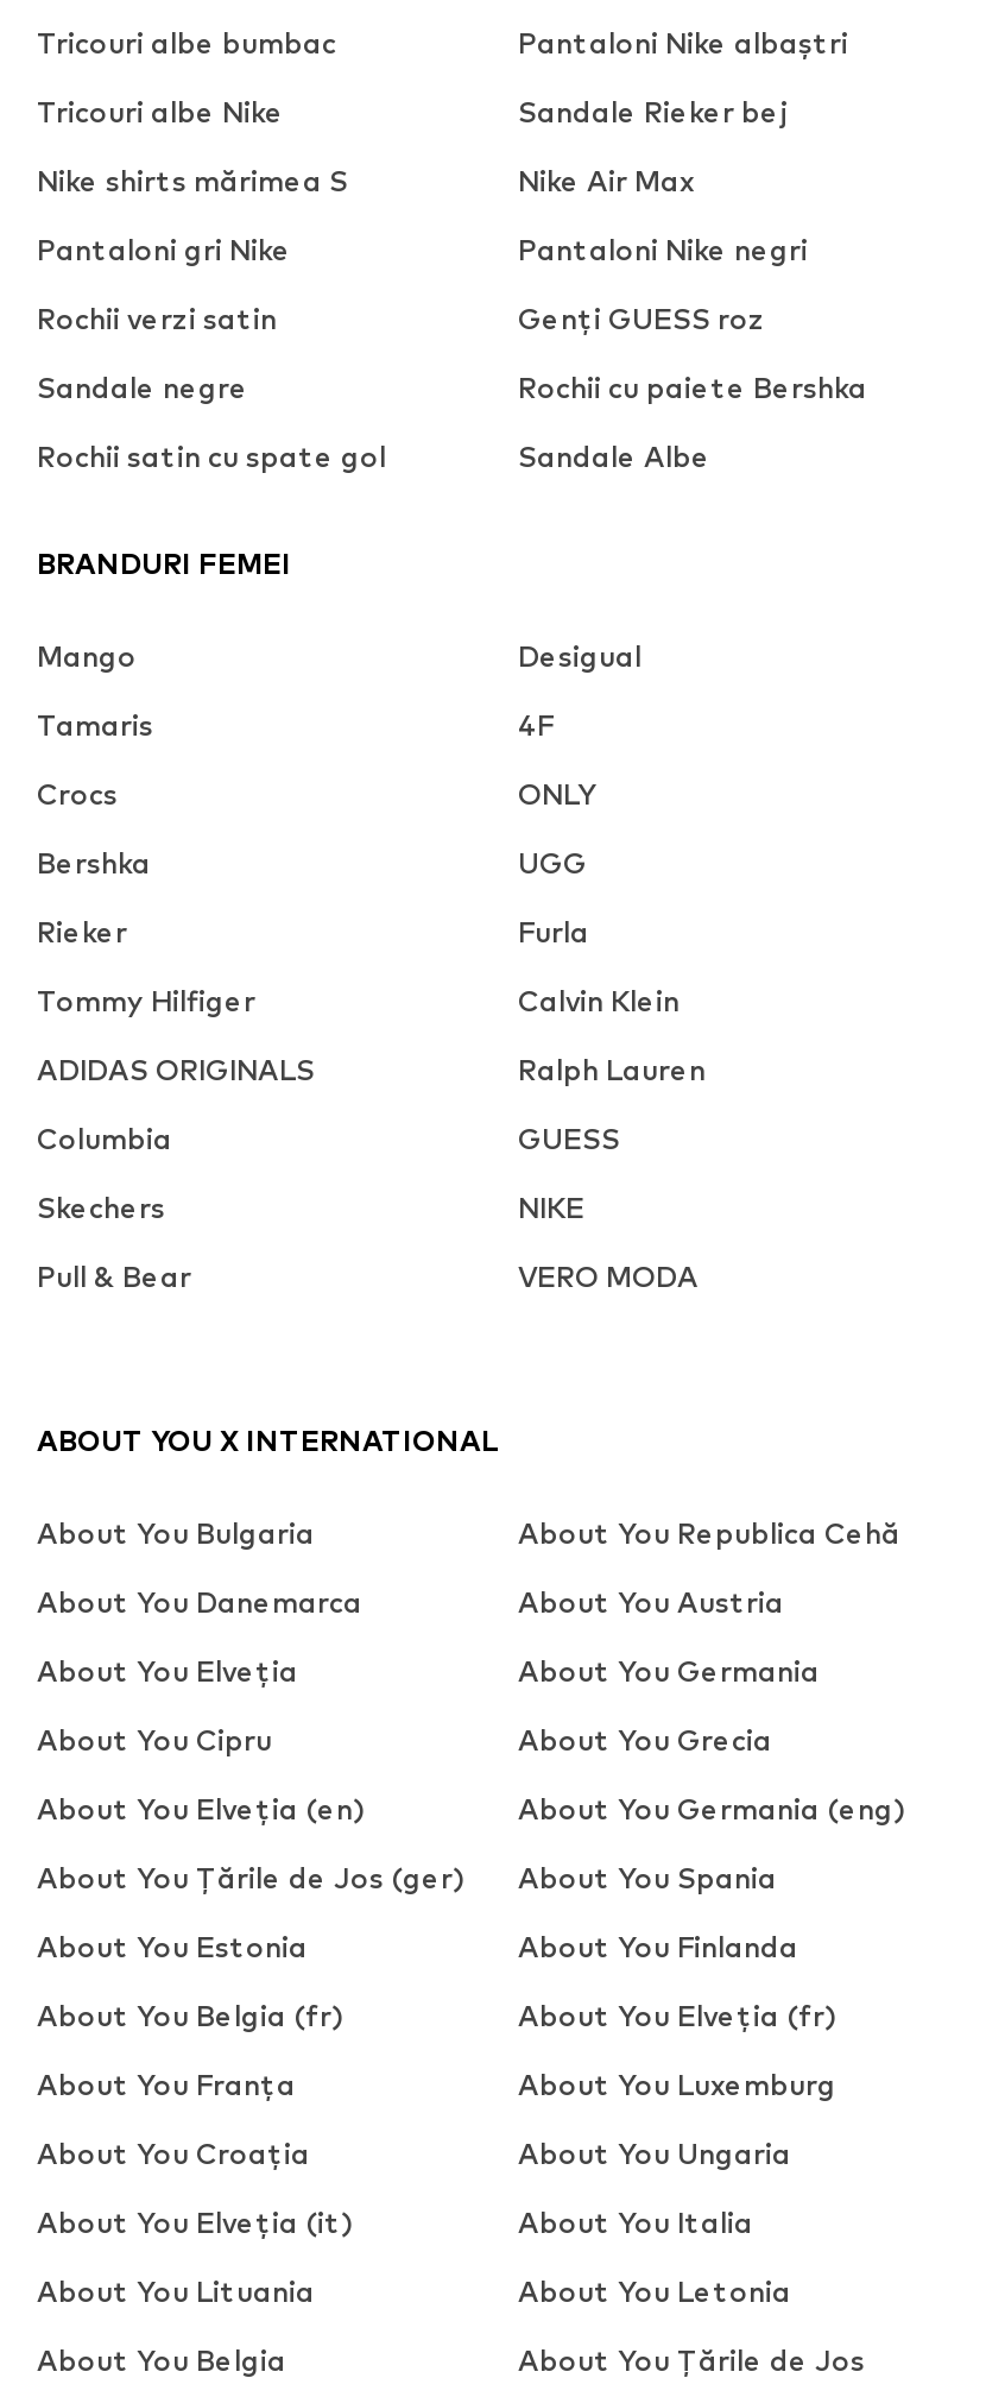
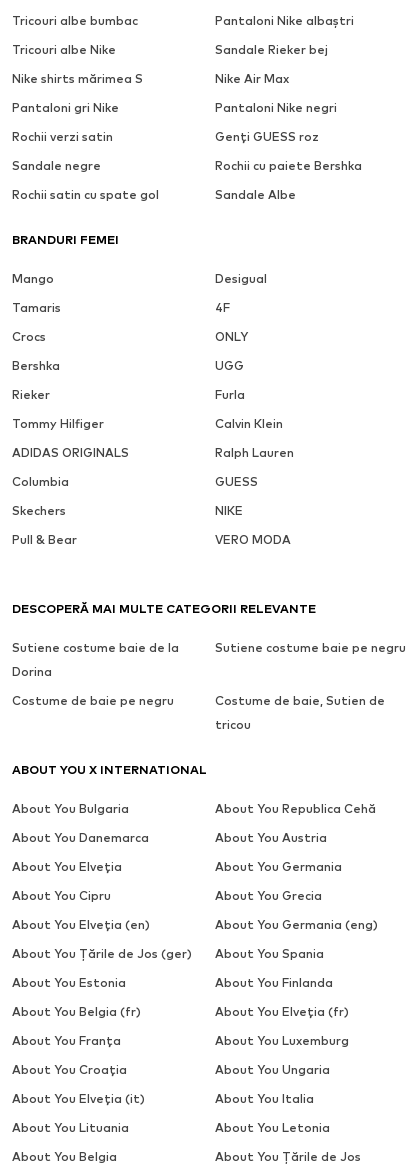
+ DESCOPERĂ MAI MULTE CATEGORII RELEVANTE
+ Sutiene costume baie de la
+ Dorina

+ Costume de baie pe negru
+ Costume de baie, Sutien de
+ tricou

+ Sutiene costume baie pe negru
